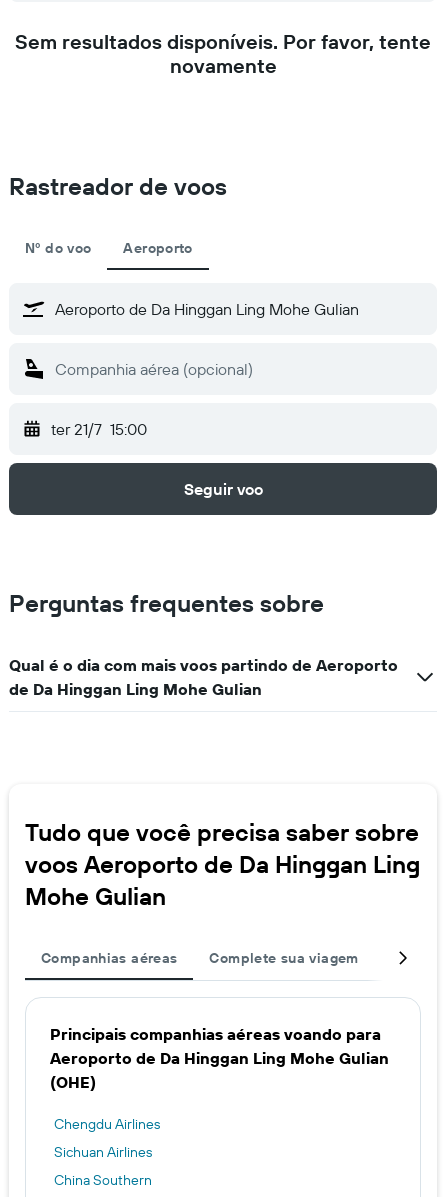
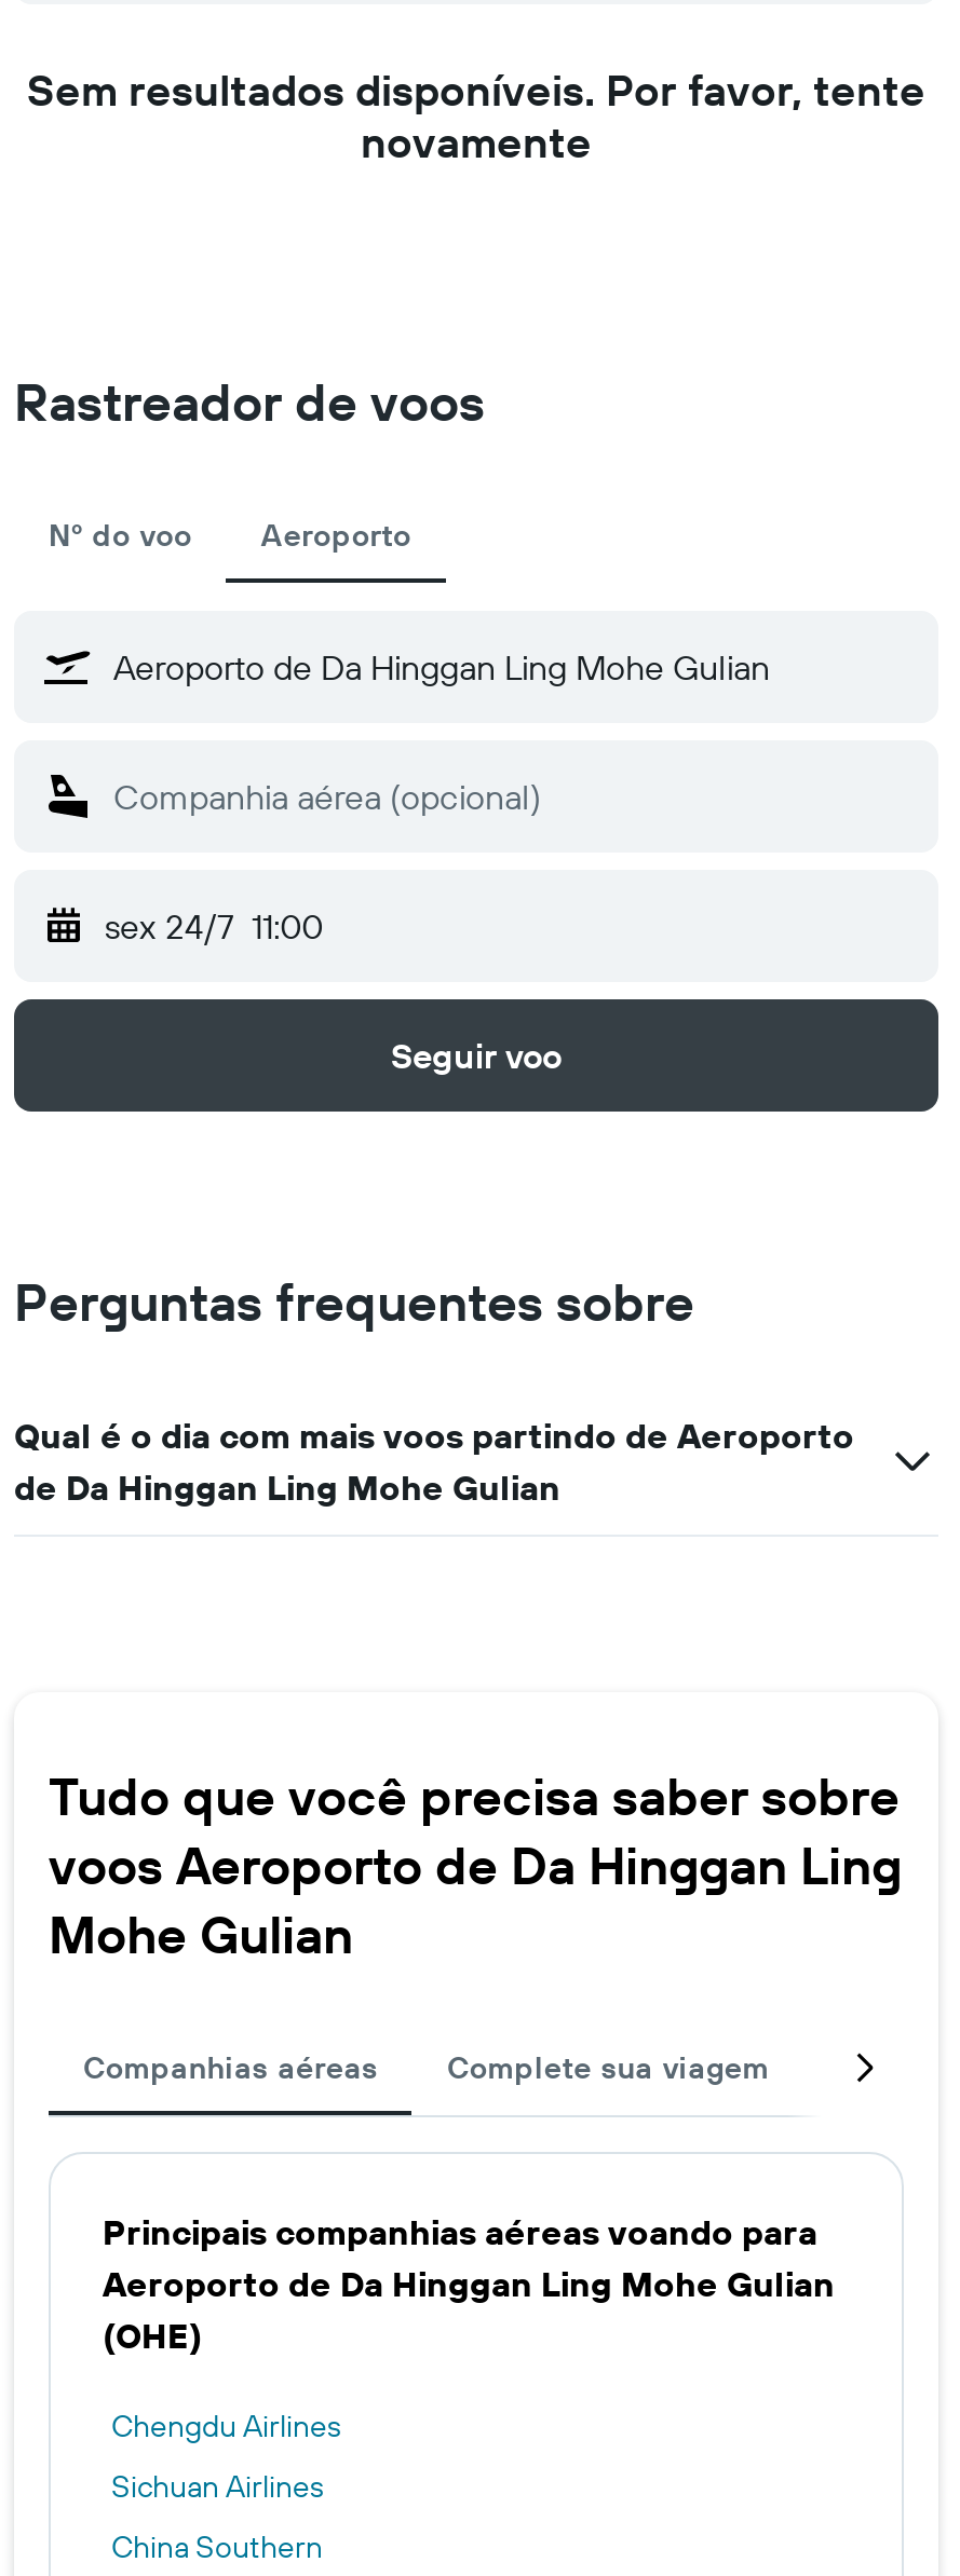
- ter 21/7 15:00
+ sex 24/7 11:00
